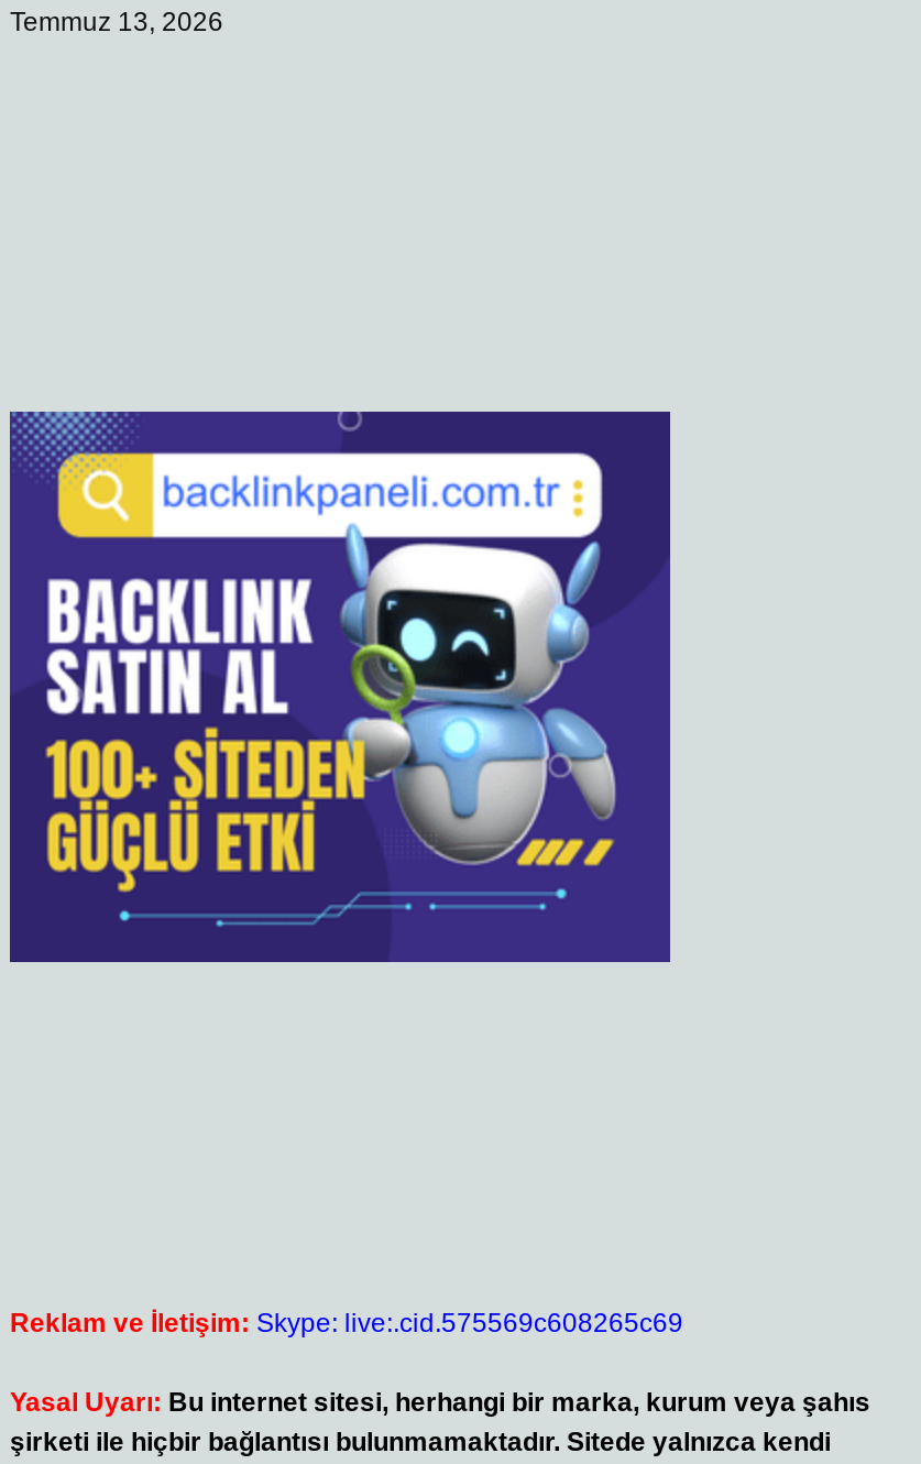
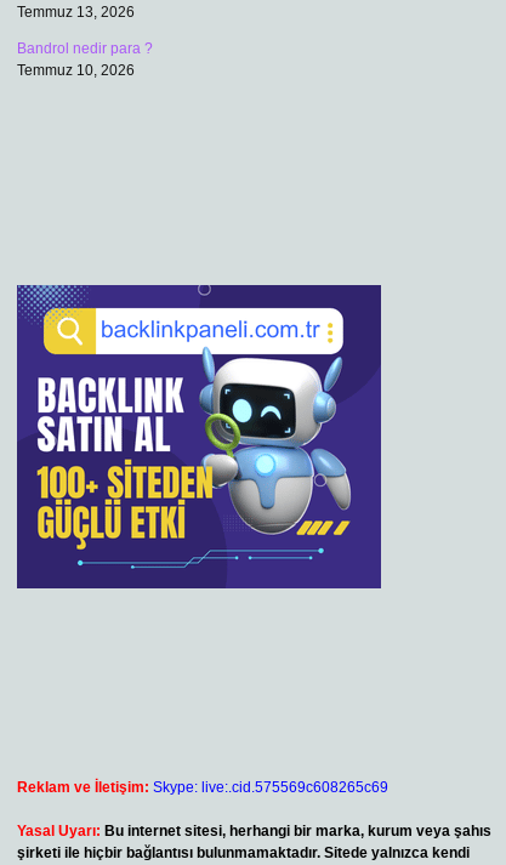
+ Bandrol nedir para ?
+ Temmuz 10, 2026
